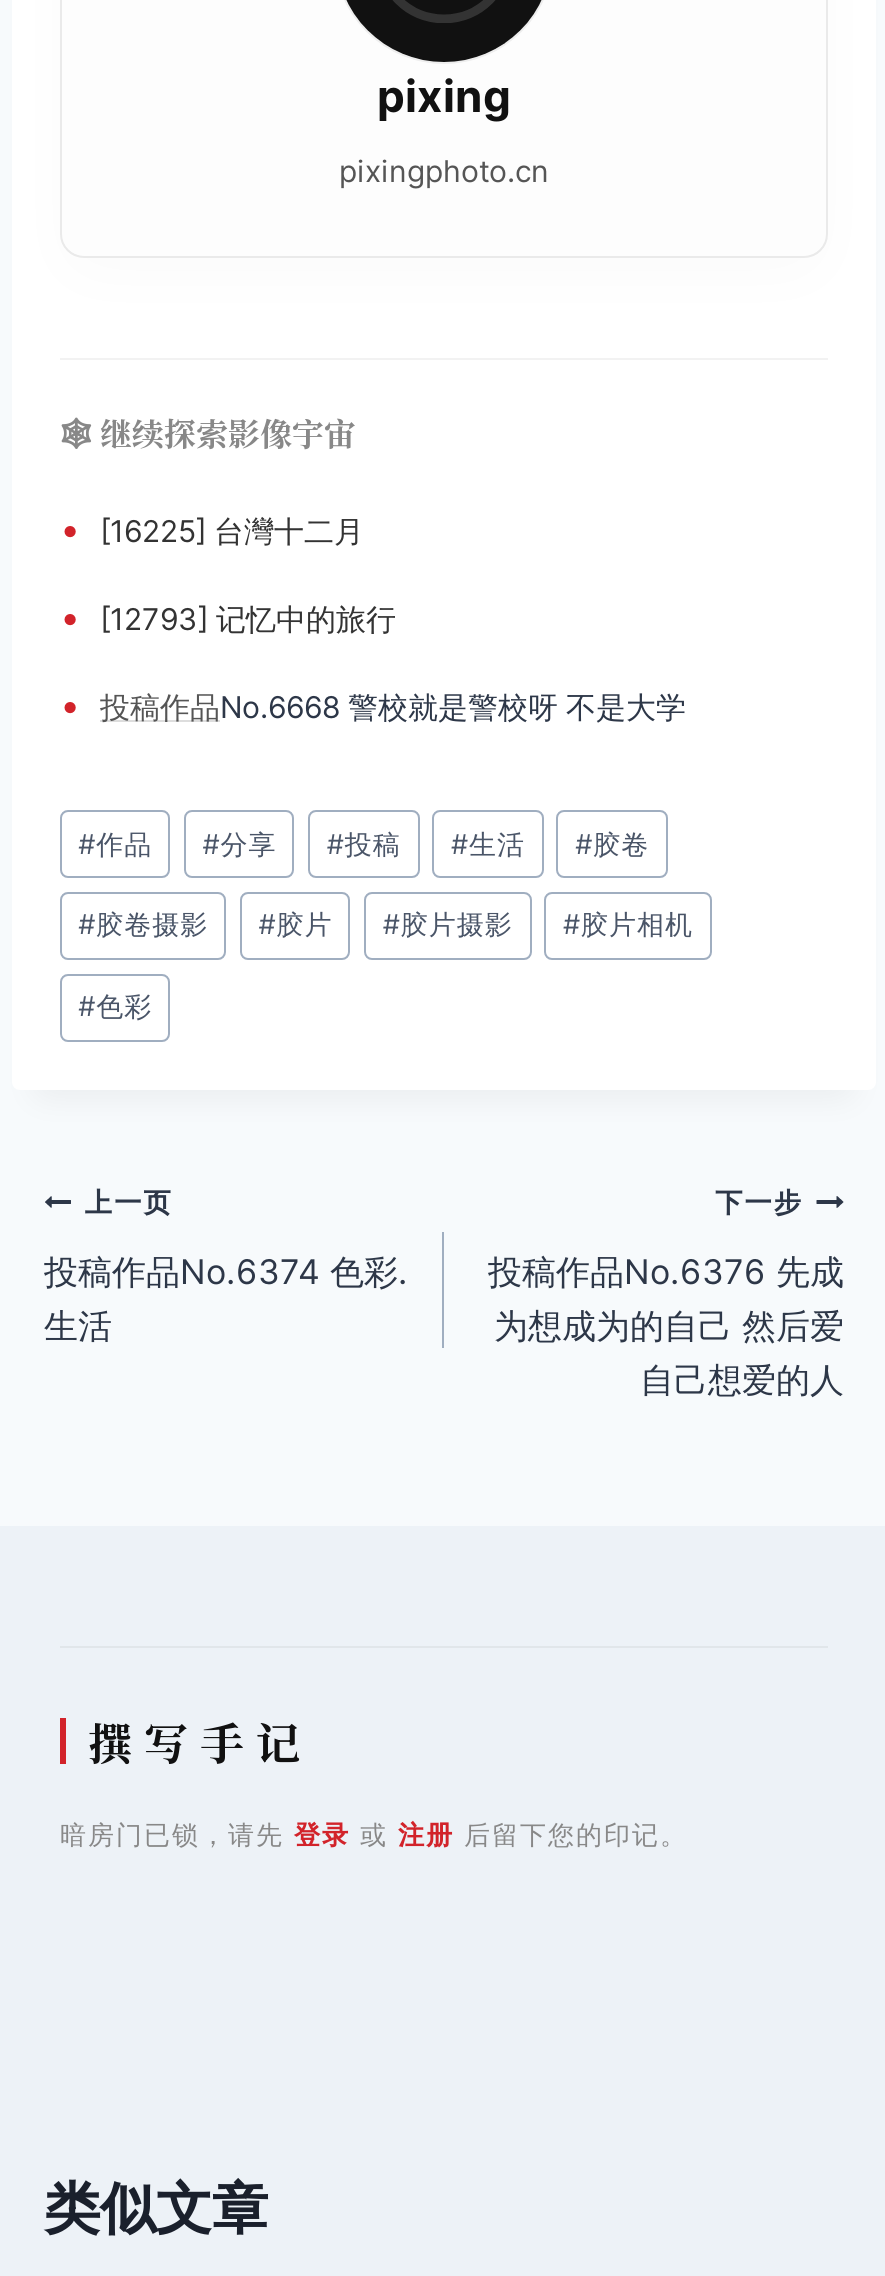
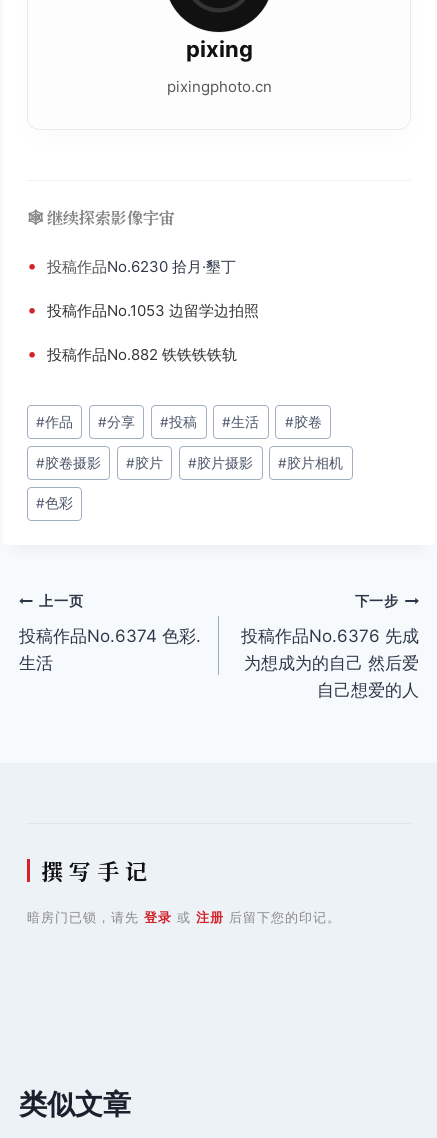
- • [16225] 台灣十二月
+ • 投稿作品No.6230 拾月·墾丁

- • [12793] 记忆中的旅行
+ • 投稿作品No.1053 边留学边拍照

- • 投稿作品No.6668 警校就是警校呀 不是大学
+ • 投稿作品No.882 铁铁铁铁轨
